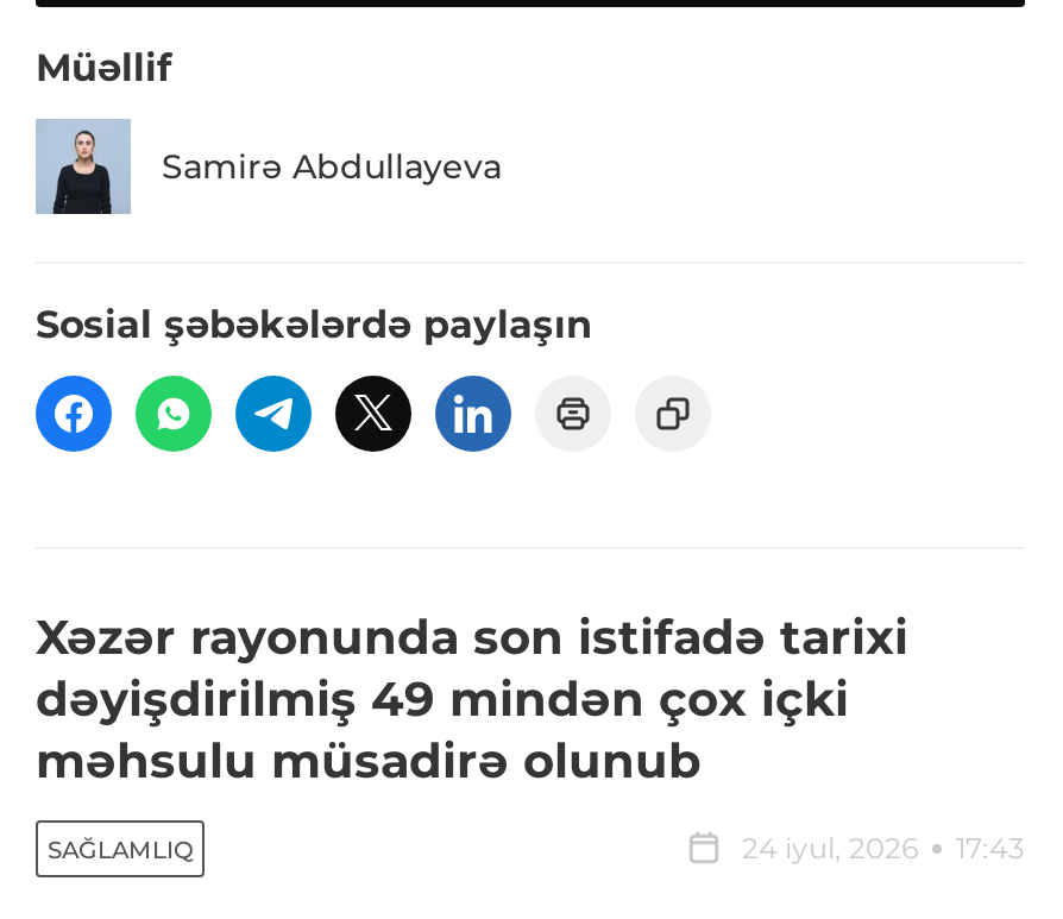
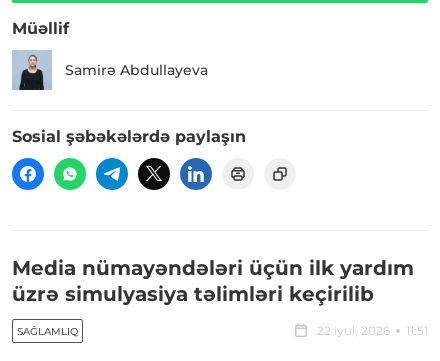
- Xəzər rayonunda son istifadə tarixi
- dəyişdirilmiş 49 mindən çox içki
- məhsulu müsadirə olunub
+ Media nümayəndələri üçün ilk yardım
+ üzrə simulyasiya təlimləri keçirilib

- 24 iyul, 2026
- 17:43
+ 22 iyul, 2026
+ 11:51
